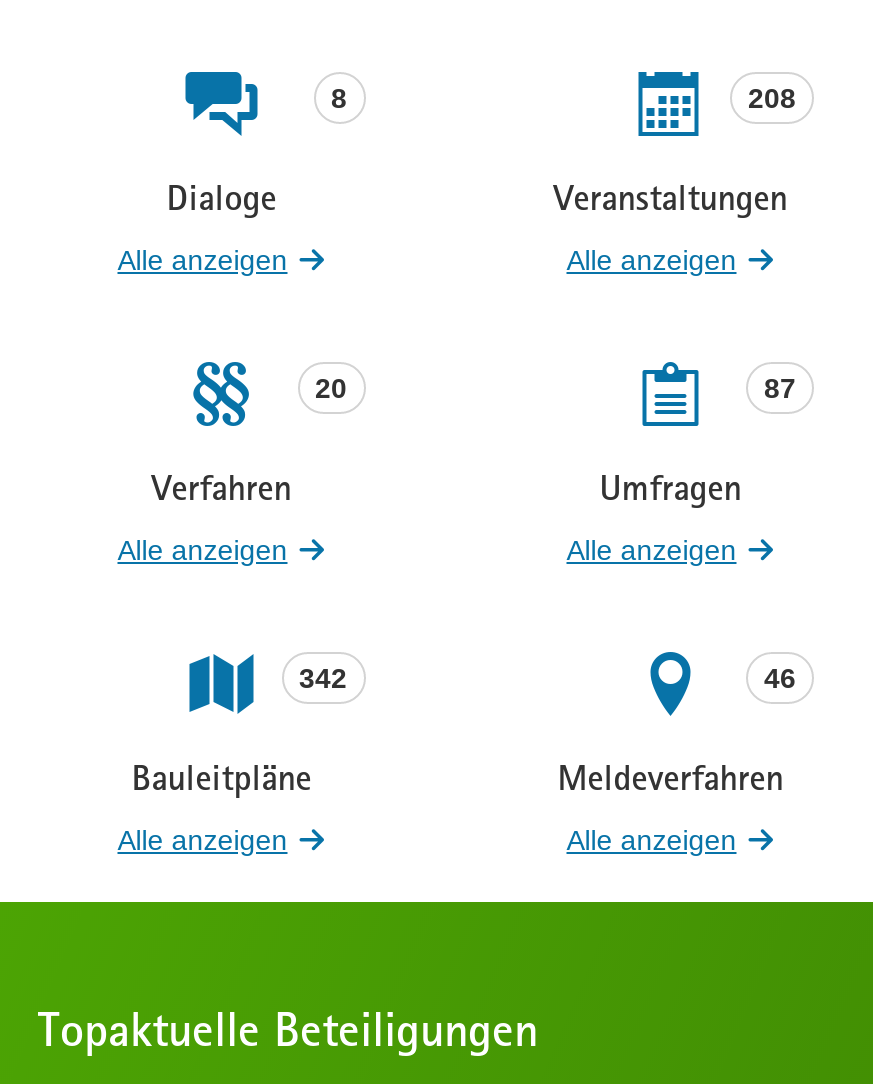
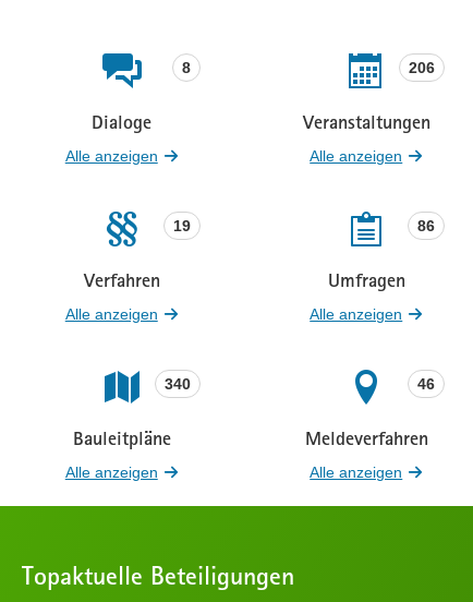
- 208
+ 206

- 20
+ 19

- 87
+ 86

- 342
+ 340
